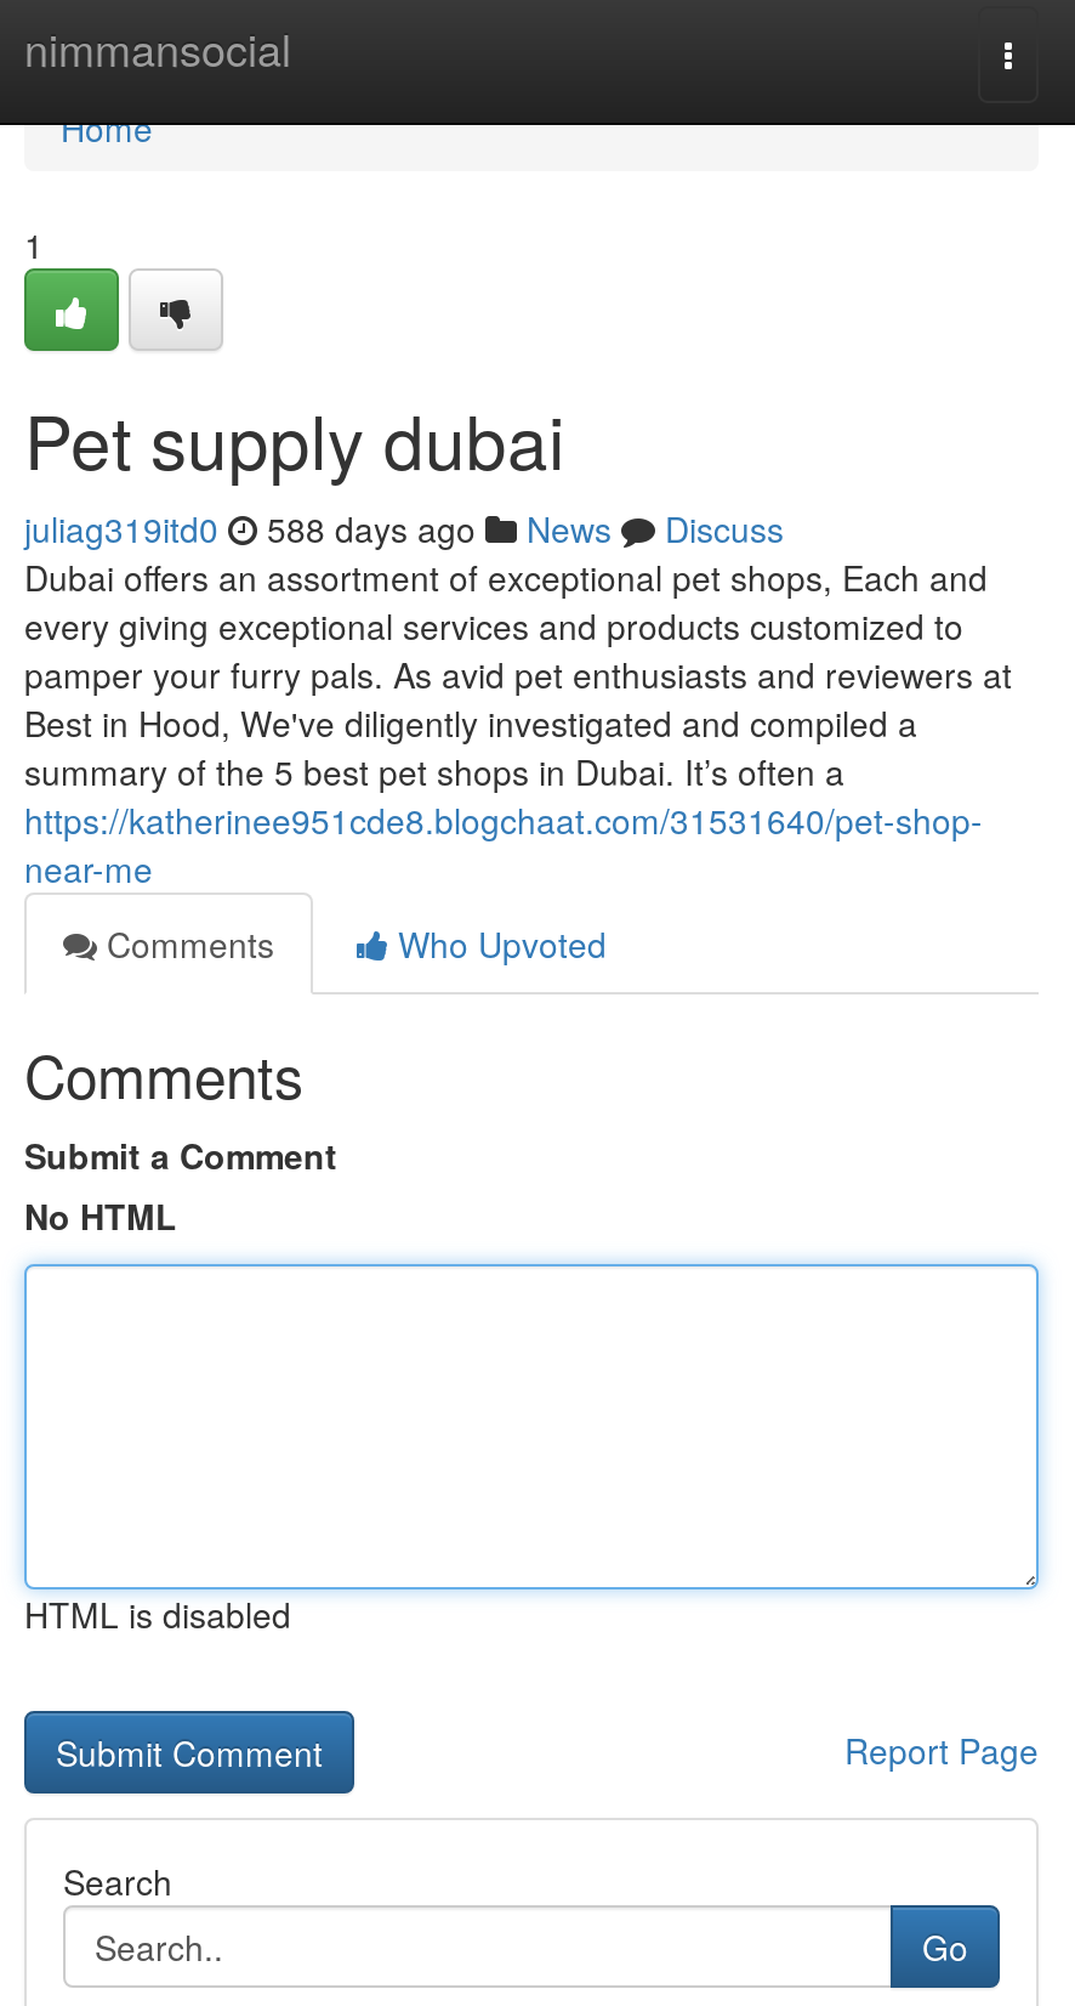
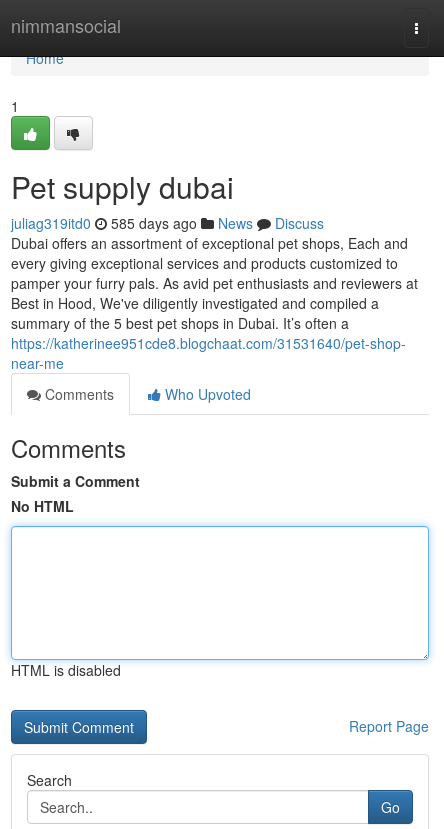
- juliag319itd0 588 days ago News Discuss
+ juliag319itd0 585 days ago News Discuss
